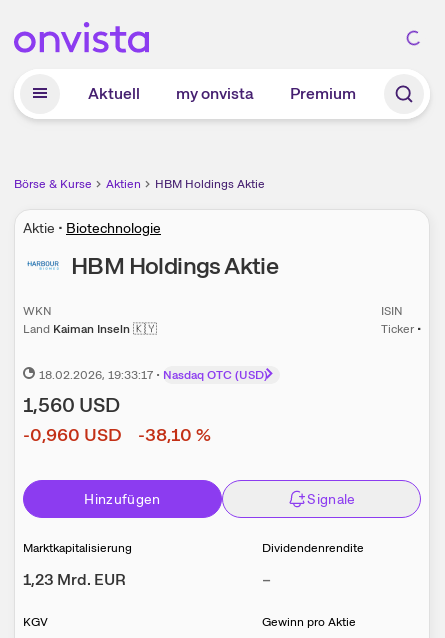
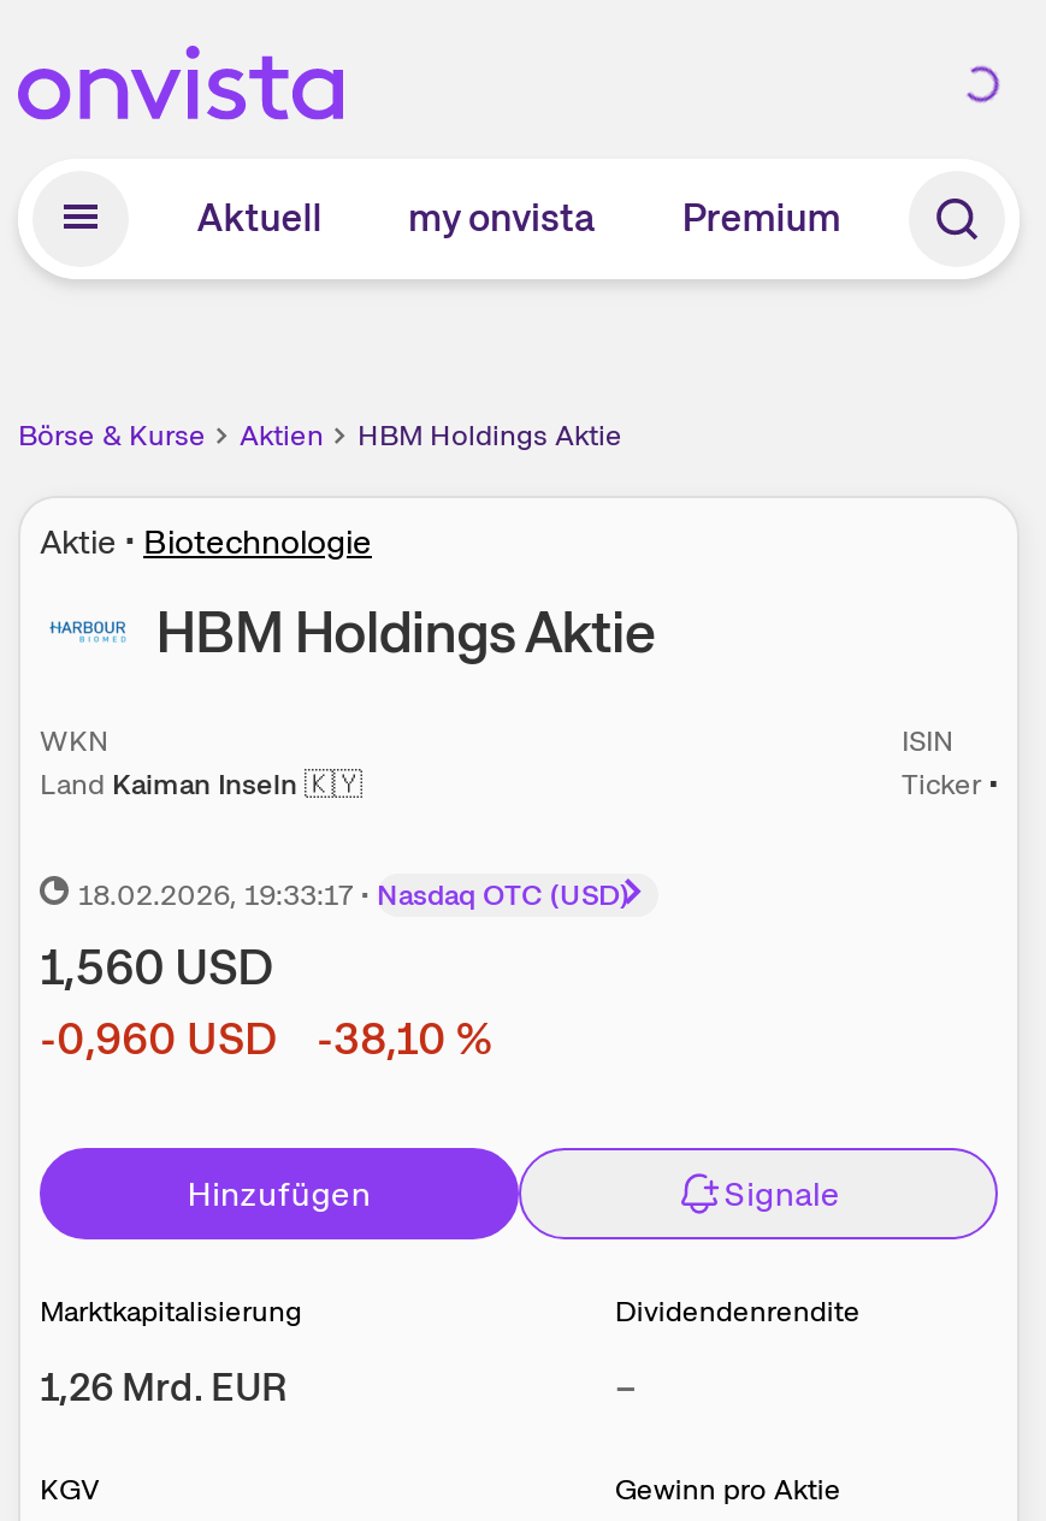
- 1,23 Mrd. EUR
+ 1,26 Mrd. EUR
